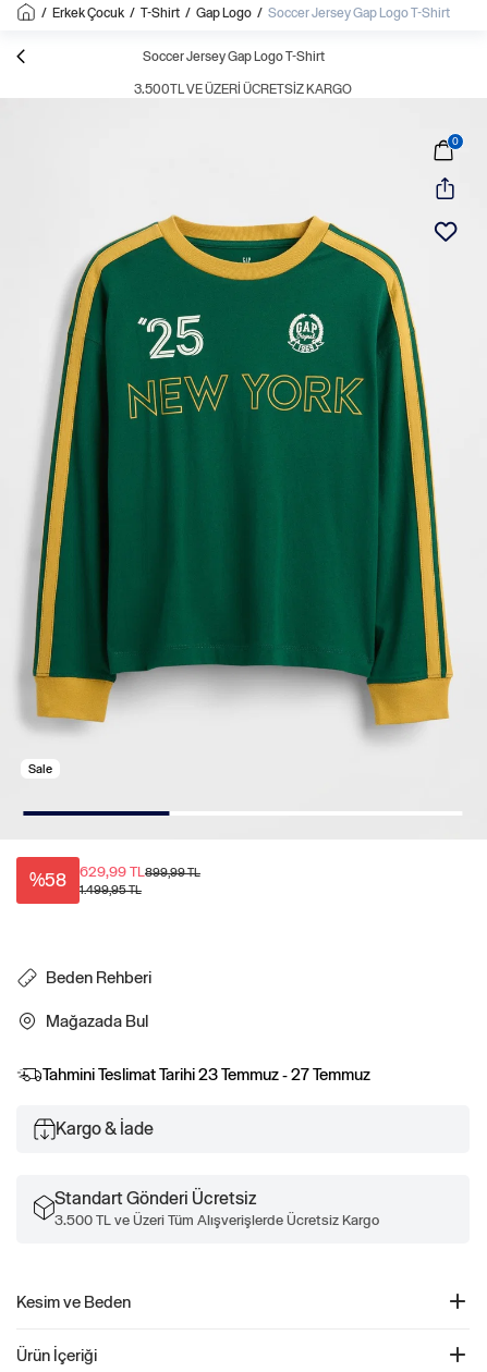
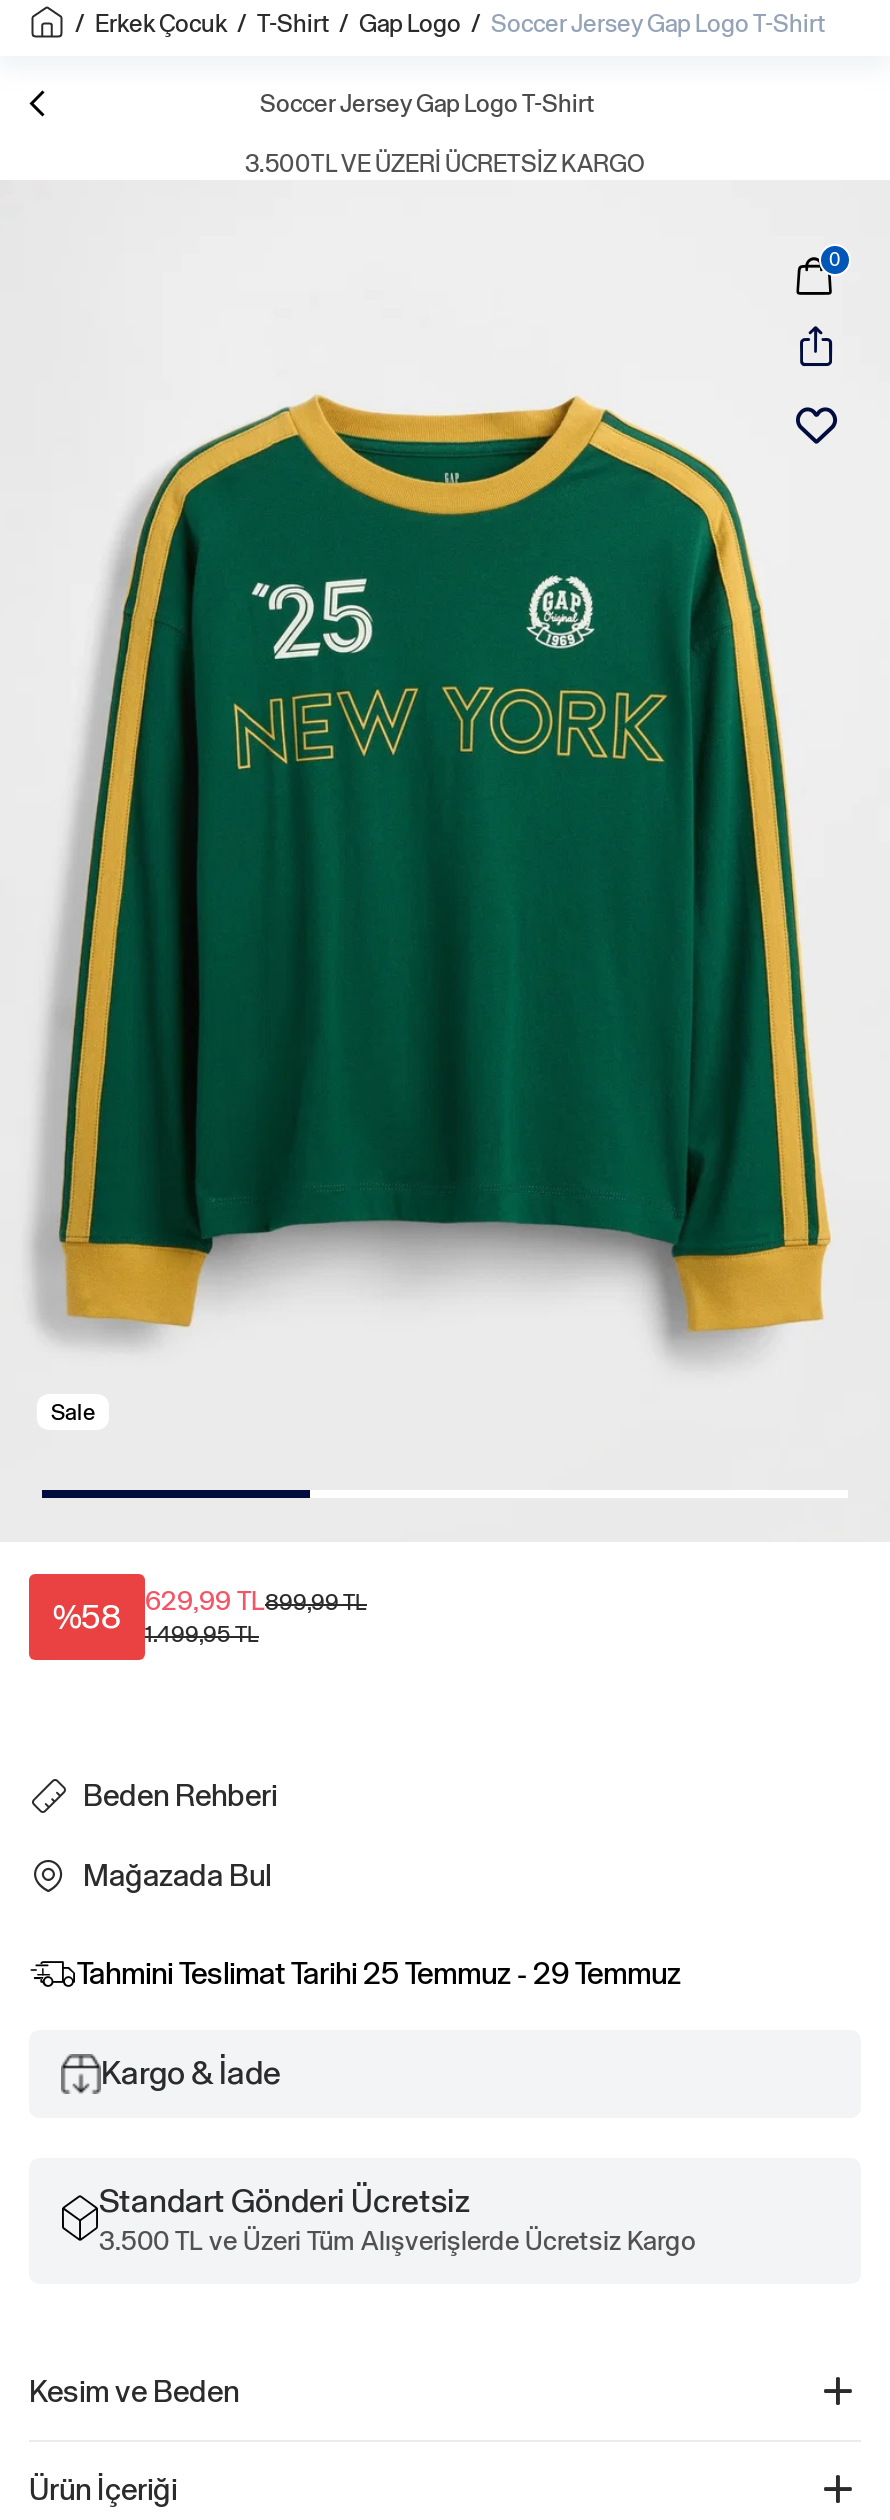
- Tahmini Teslimat Tarihi 23 Temmuz - 27 Temmuz
+ Tahmini Teslimat Tarihi 25 Temmuz - 29 Temmuz
